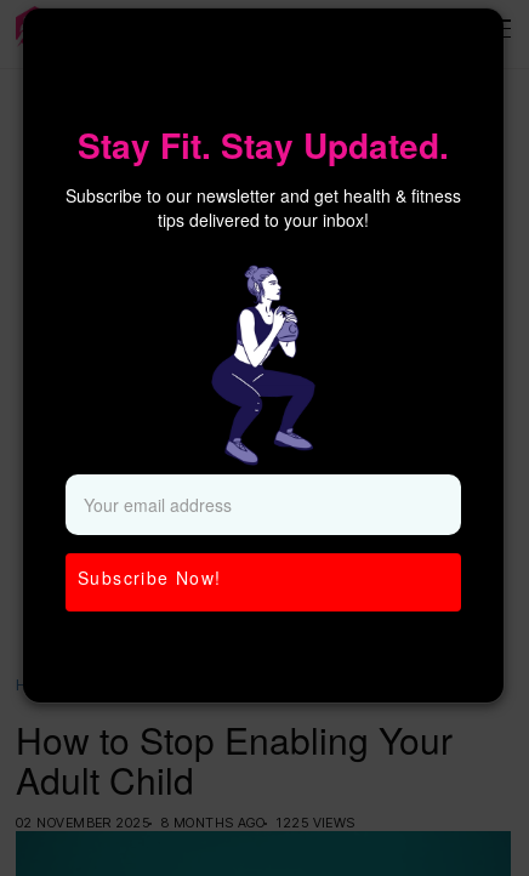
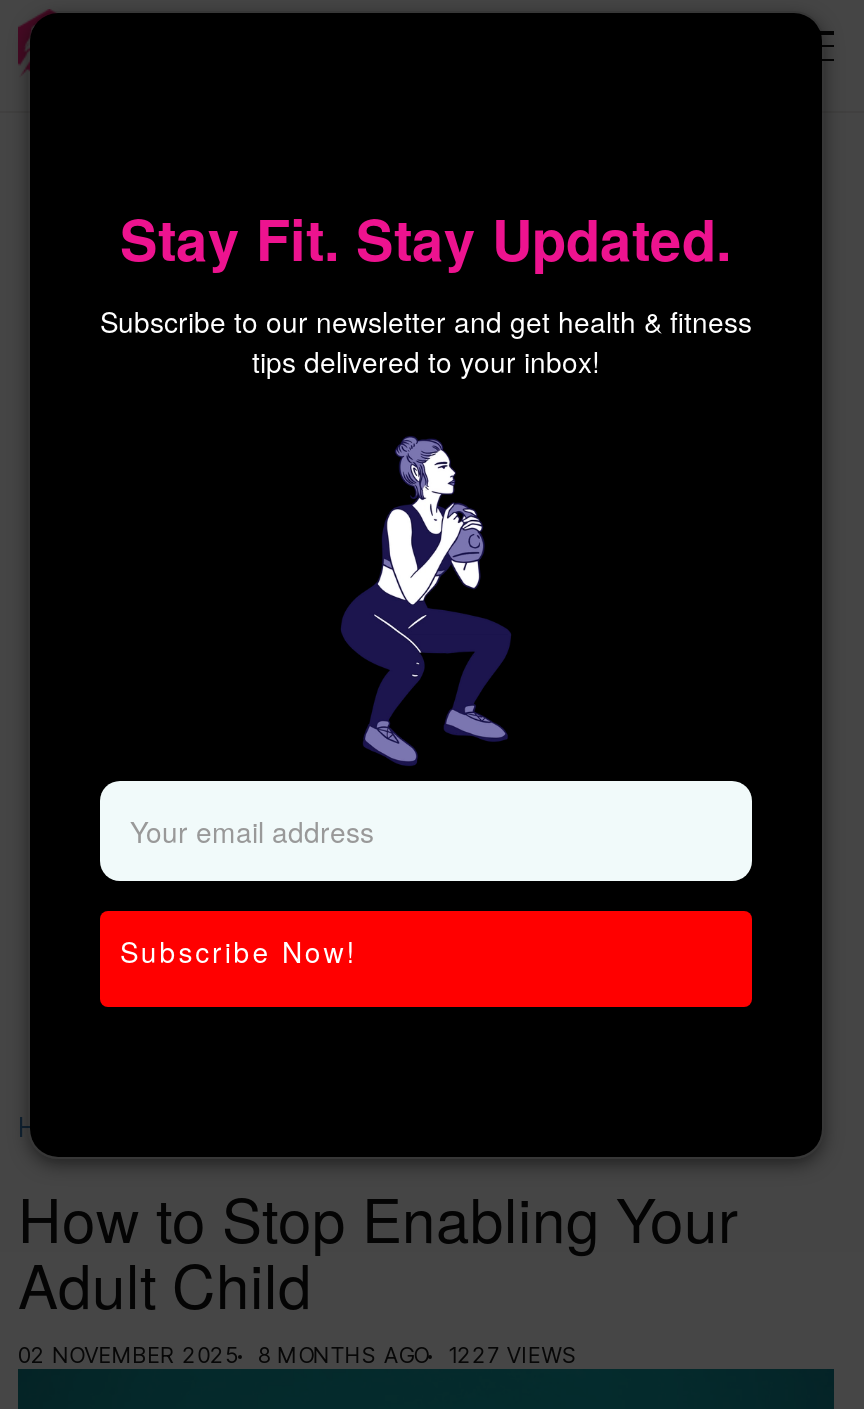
- 02 NOVEMBER 2025 8 MONTHS AGO 1225 VIEWS
+ 02 NOVEMBER 2025 8 MONTHS AGO 1227 VIEWS
